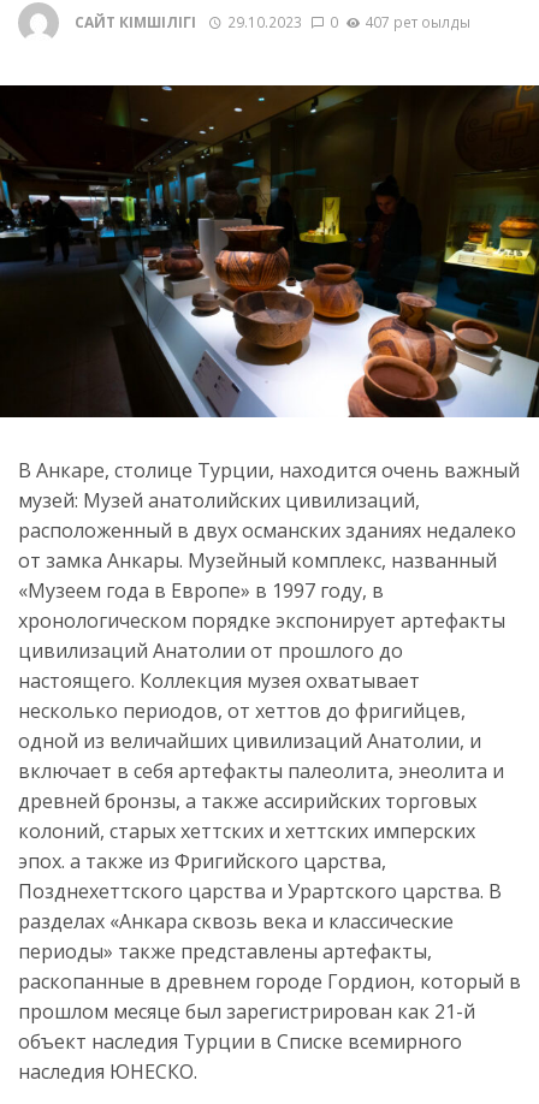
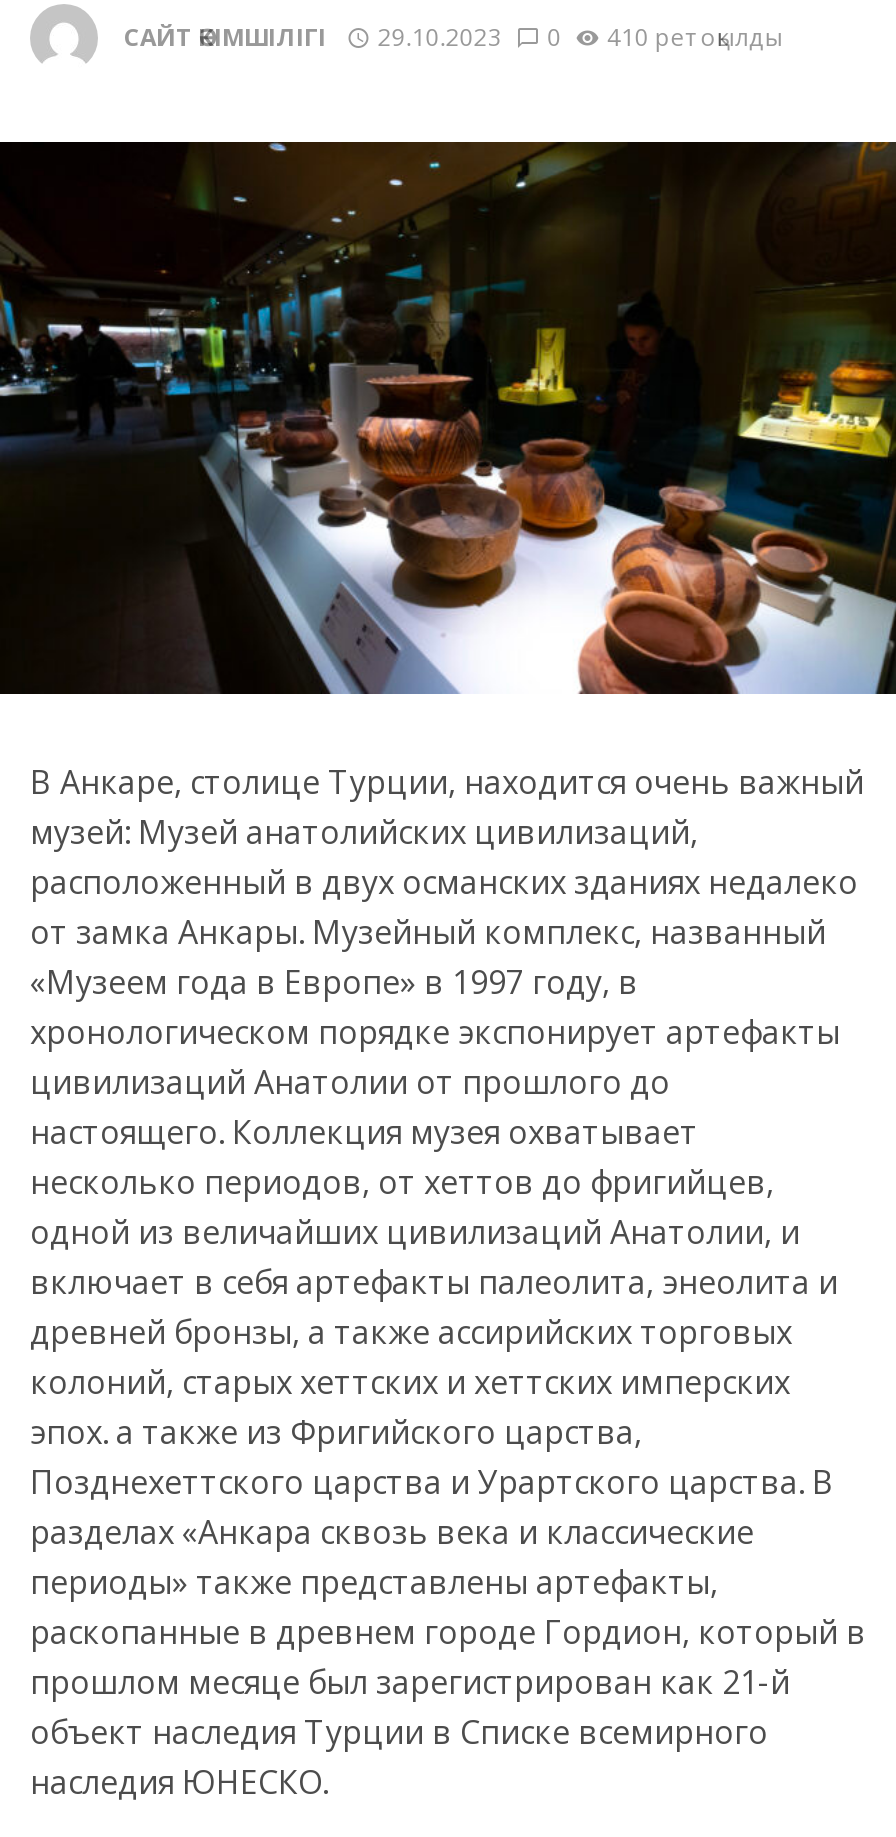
- САЙТ ӘКІМШІЛІГІ 29.10.2023 0 407 рет оқылды
+ САЙТ ӘКІМШІЛІГІ 29.10.2023 0 410 рет оқылды
